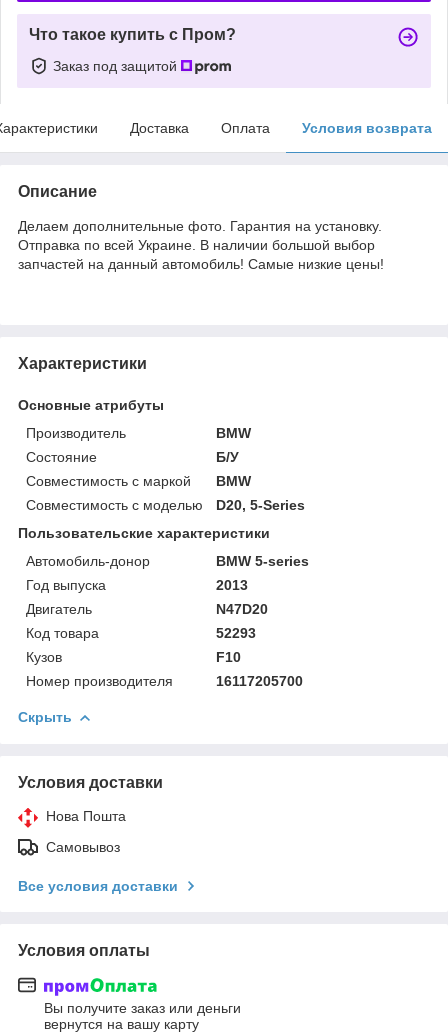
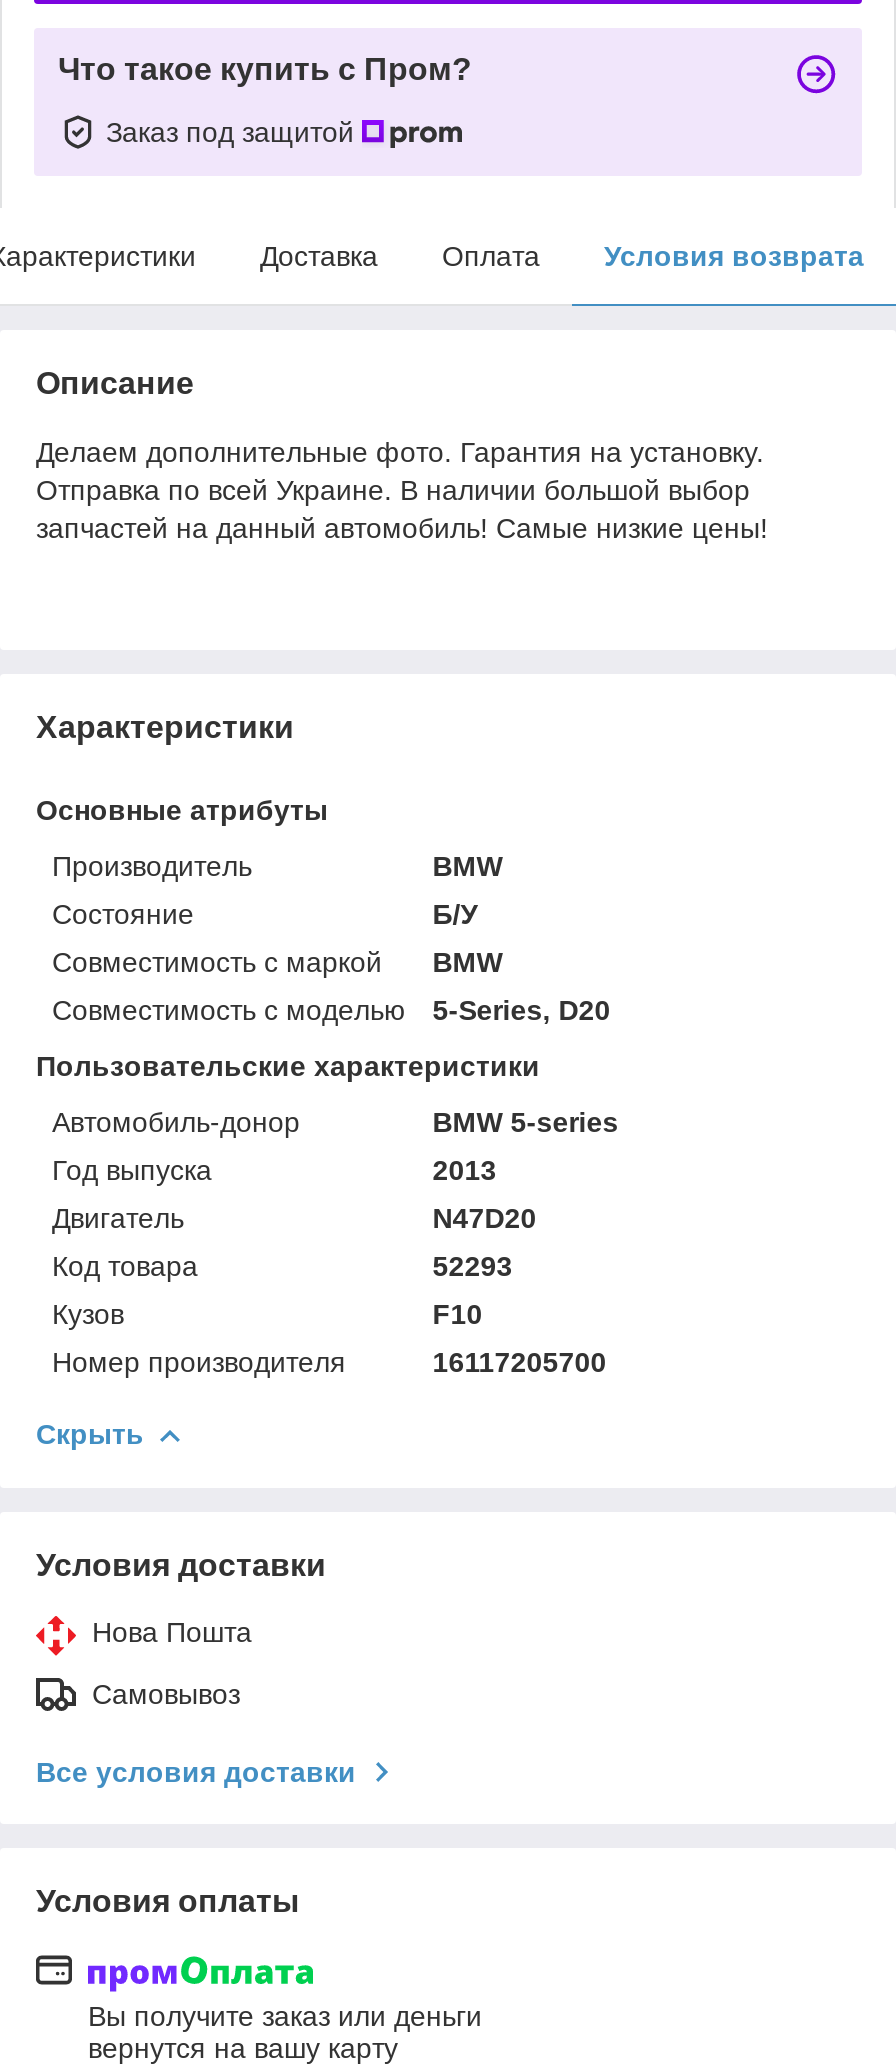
- Совместимость с моделью D20, 5-Series
+ Совместимость с моделью 5-Series, D20
